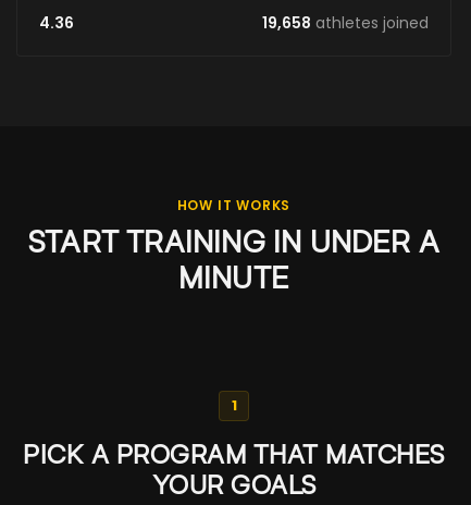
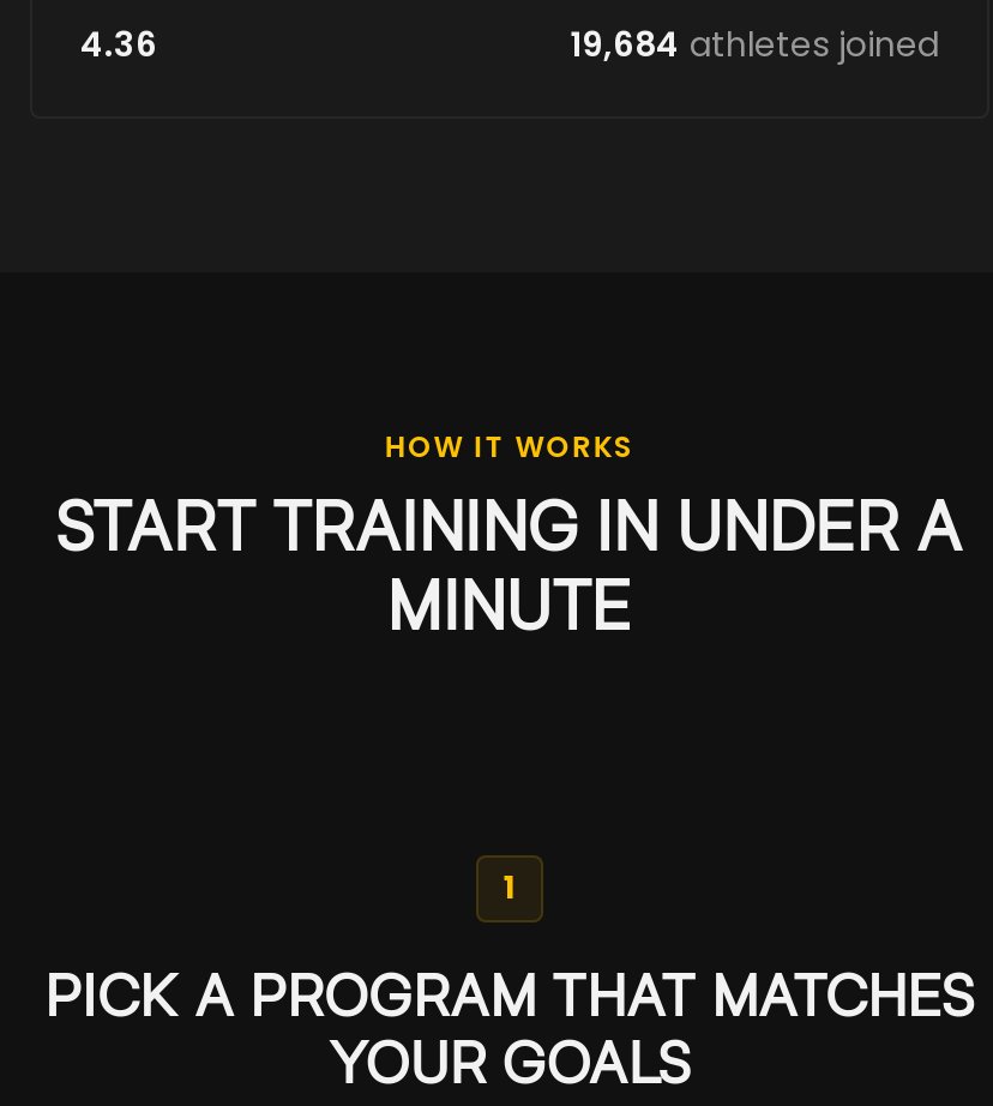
- 19,658 athletes joined
+ 19,684 athletes joined
